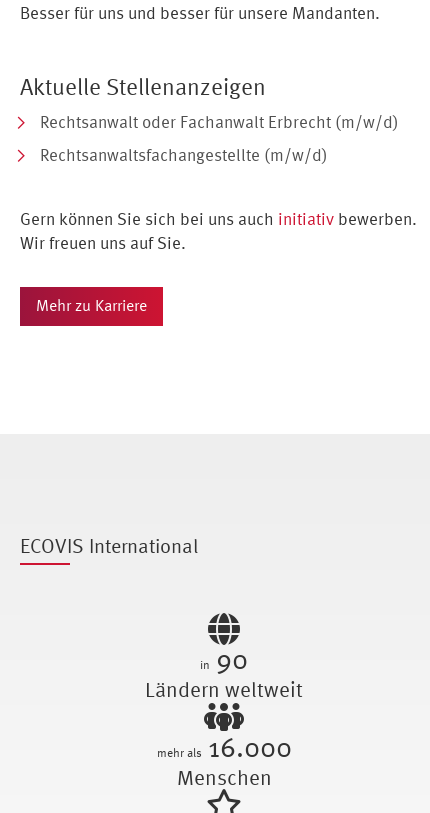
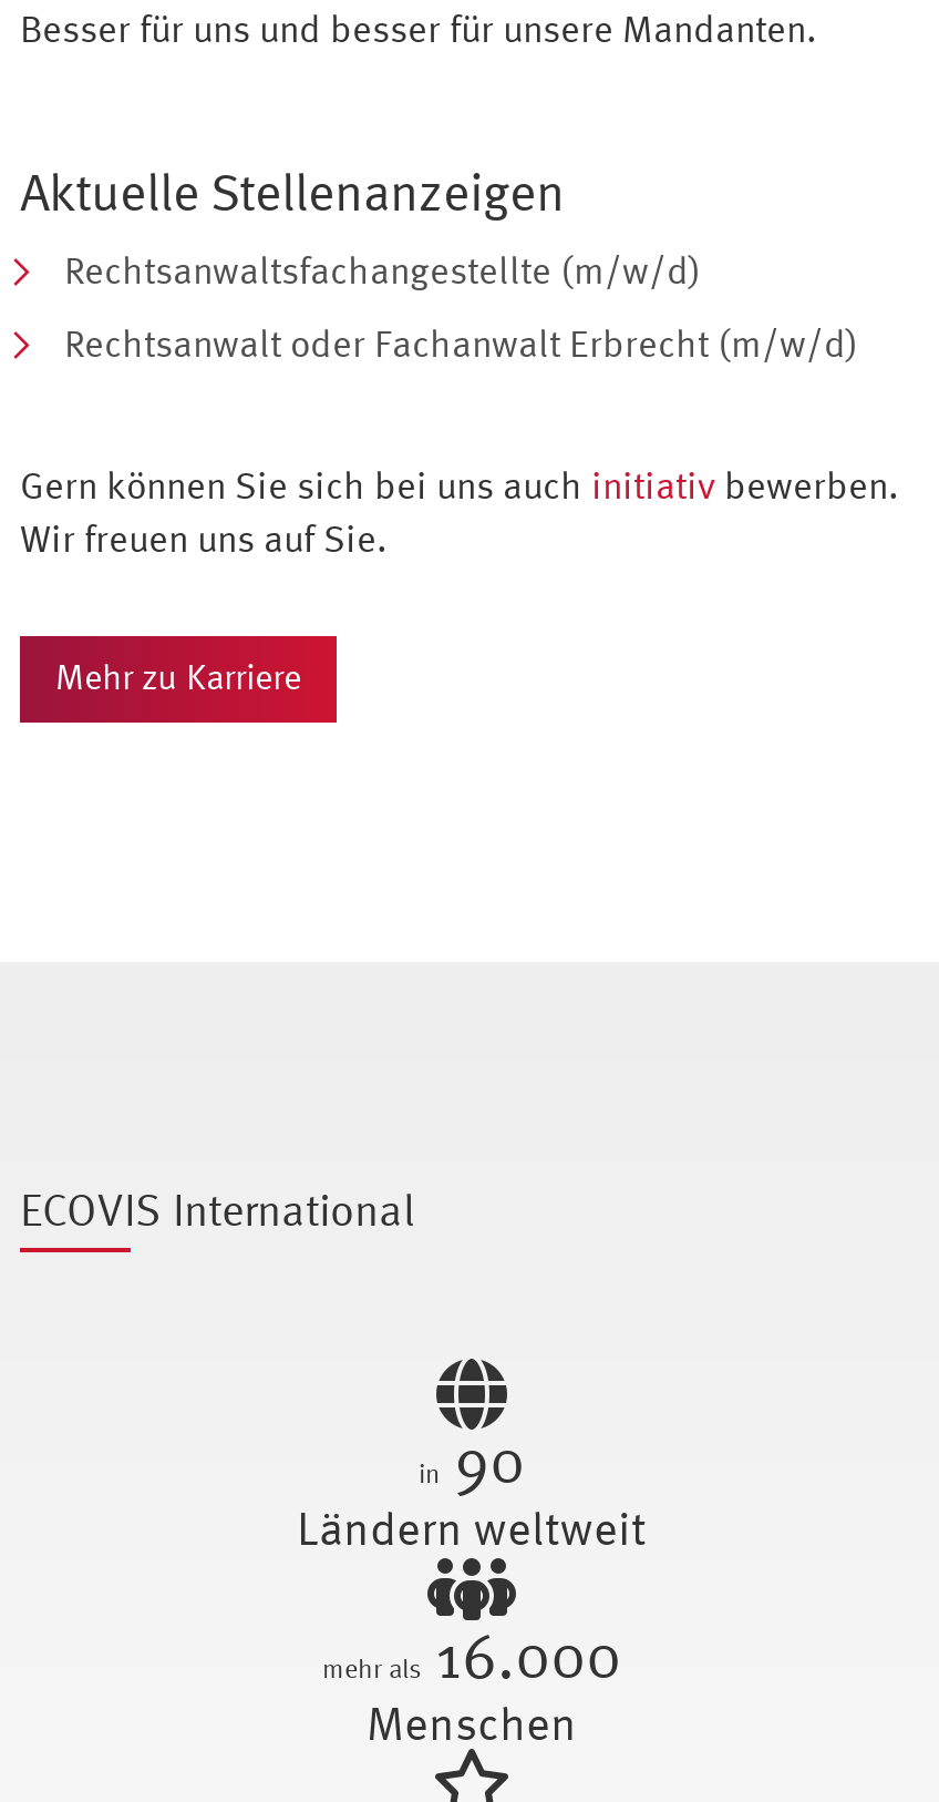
moved down: Rechtsanwalt oder Fachanwalt Erbrecht (m/w/d)

moved up: Rechtsanwaltsfachangestellte (m/w/d)
